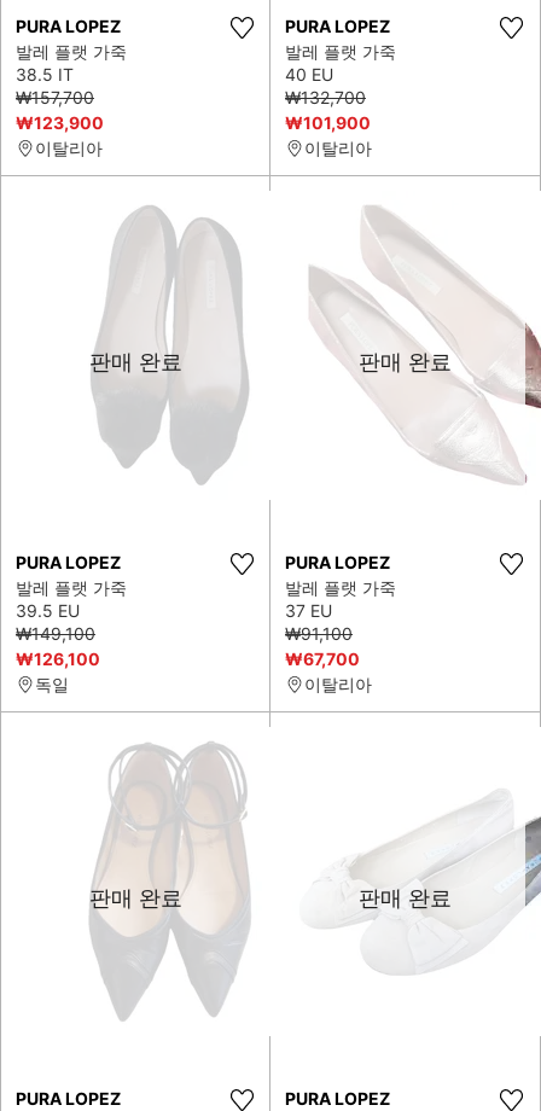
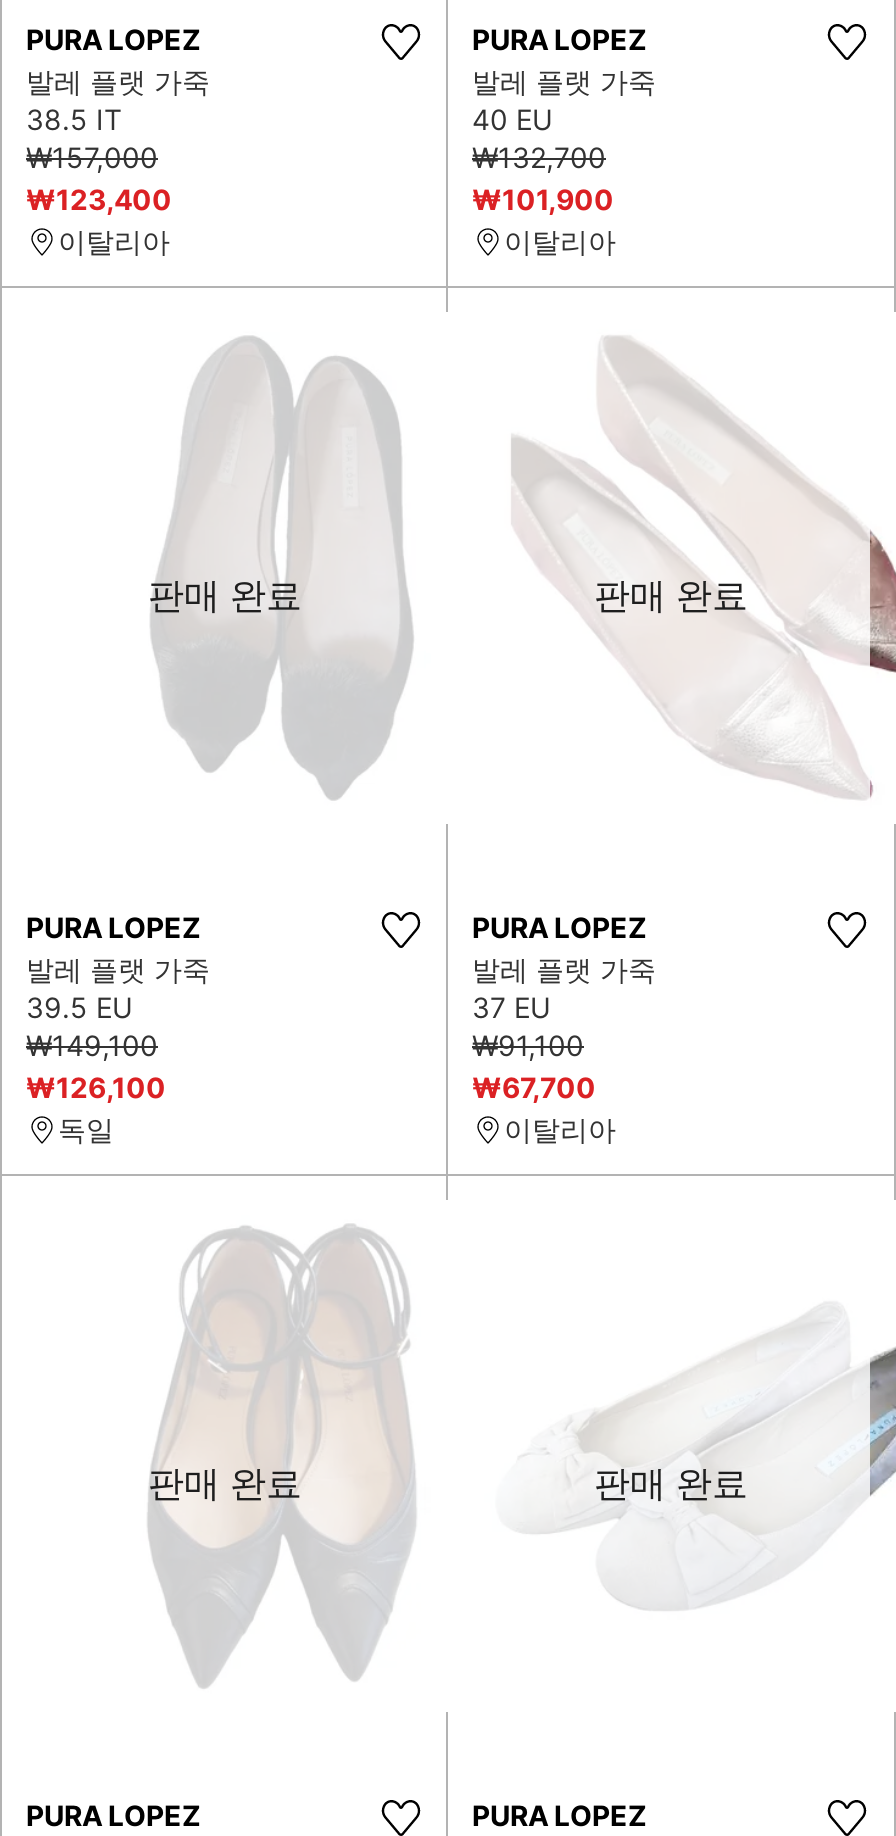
- ₩157,700
+ ₩157,000

- ₩123,900
+ ₩123,400
